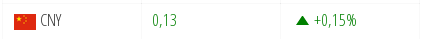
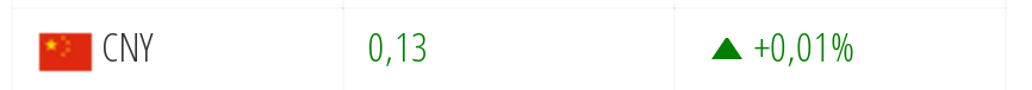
- +0,15%
+ +0,01%
